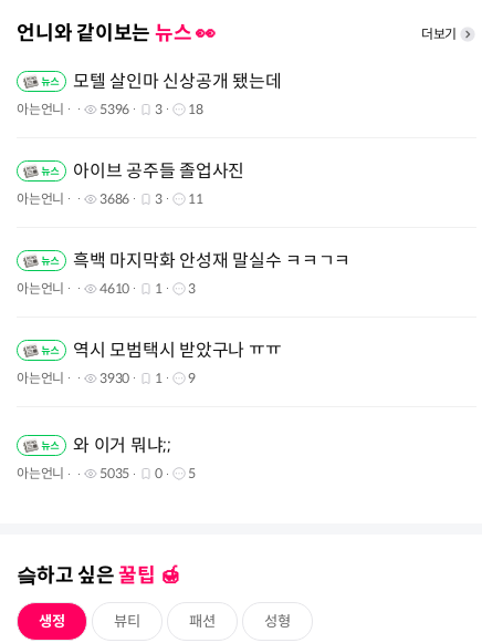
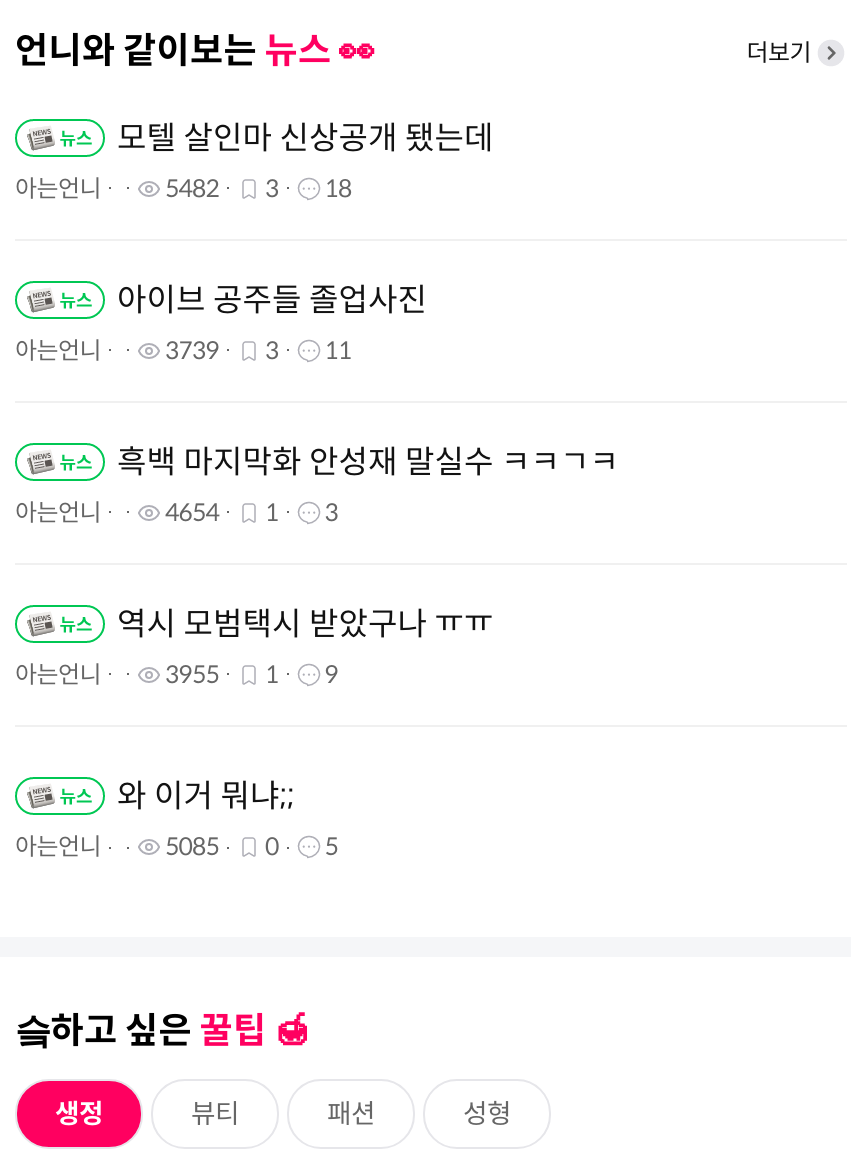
- 5396 3 18
+ 5482 3 18

- 3686 3 11
+ 3739 3 11

- 4610 1 3
+ 4654 1 3

- 3930 1 9
+ 3955 1 9

- 5035 0 5
+ 5085 0 5
